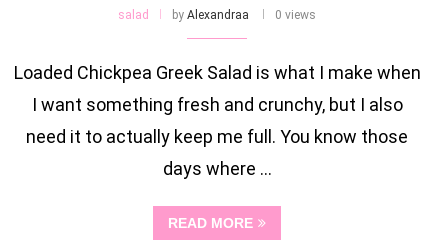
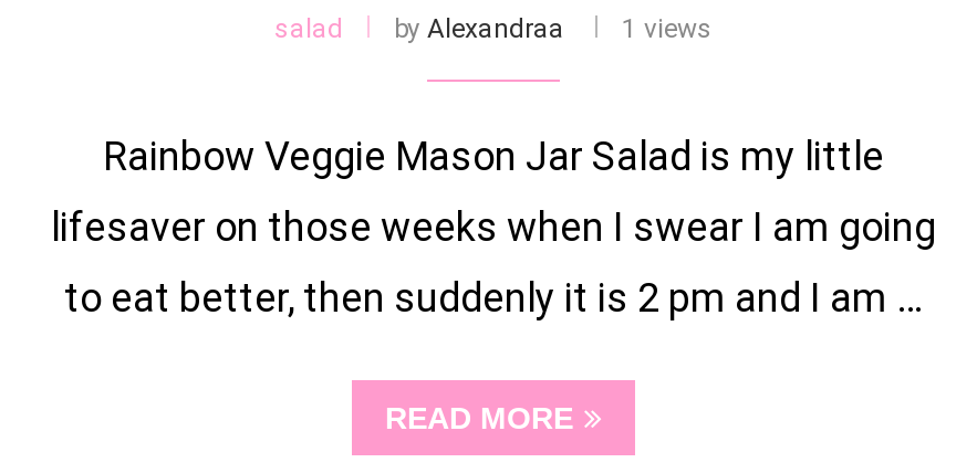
- 0 views
- Loaded Chickpea Greek Salad is what I make when
- I want something fresh and crunchy, but I also
- need it to actually keep me full. You know those
- days where …
+ 1 views
+ Rainbow Veggie Mason Jar Salad is my little
+ lifesaver on those weeks when I swear I am going
+ to eat better, then suddenly it is 2 pm and I am …
